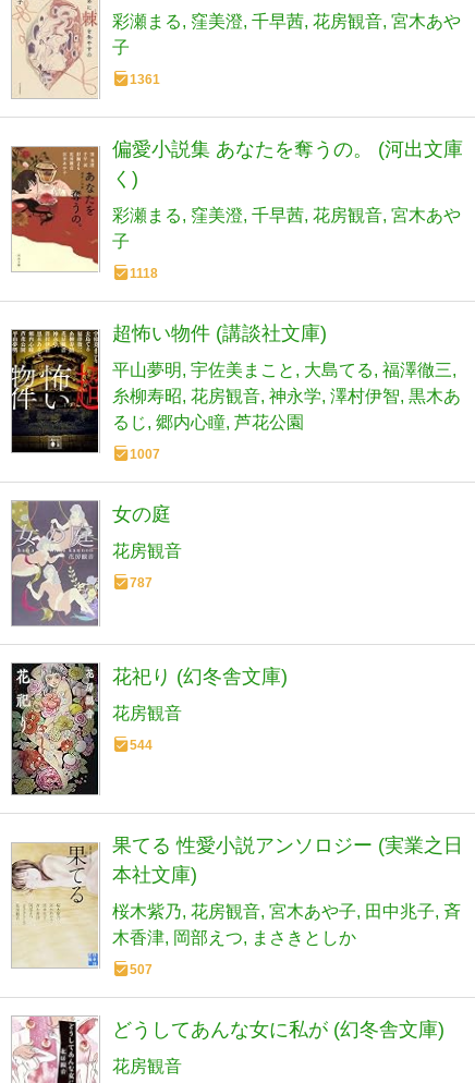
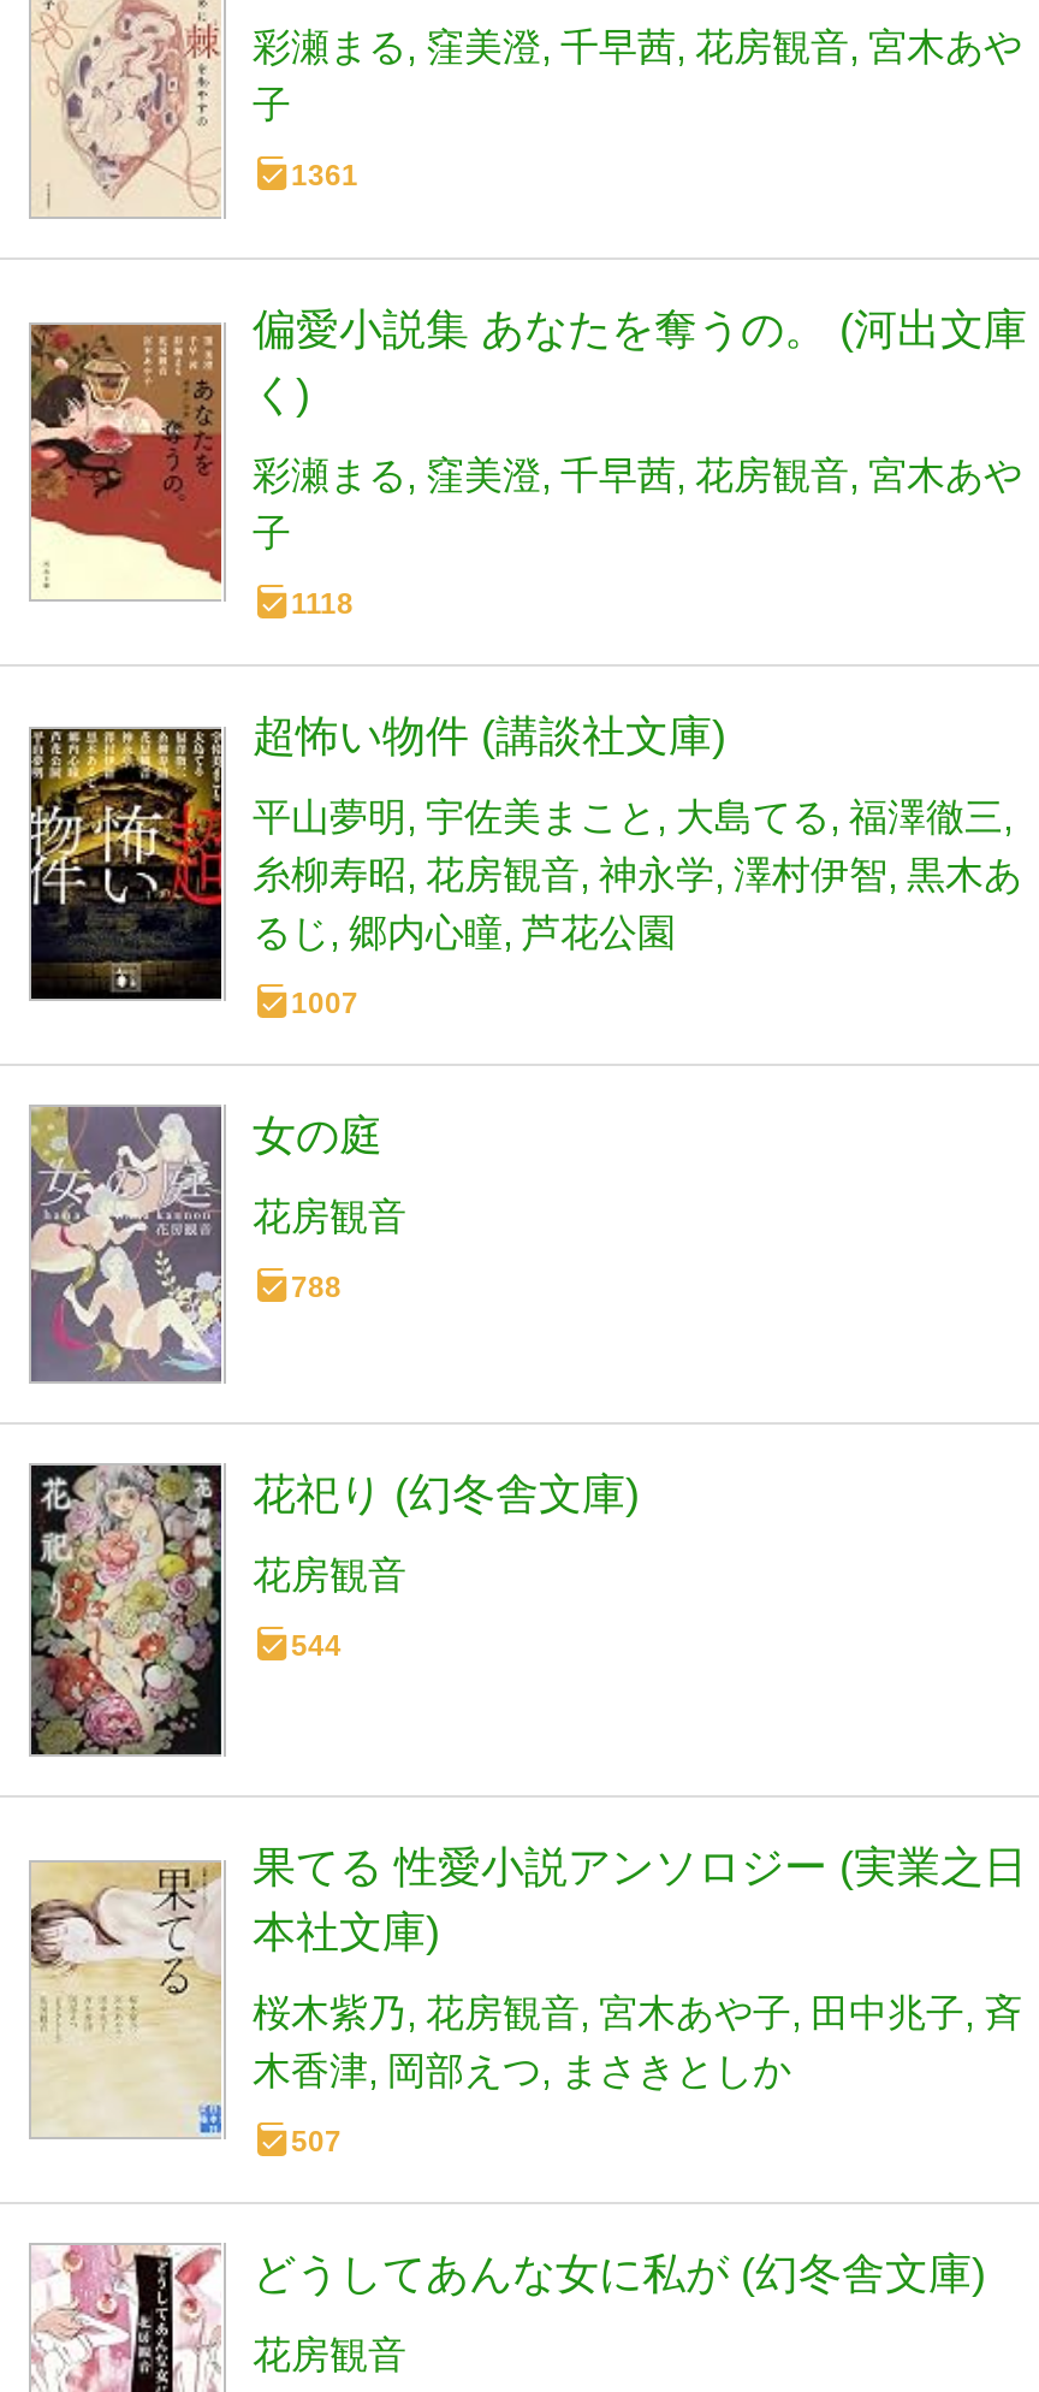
- 787
+ 788
